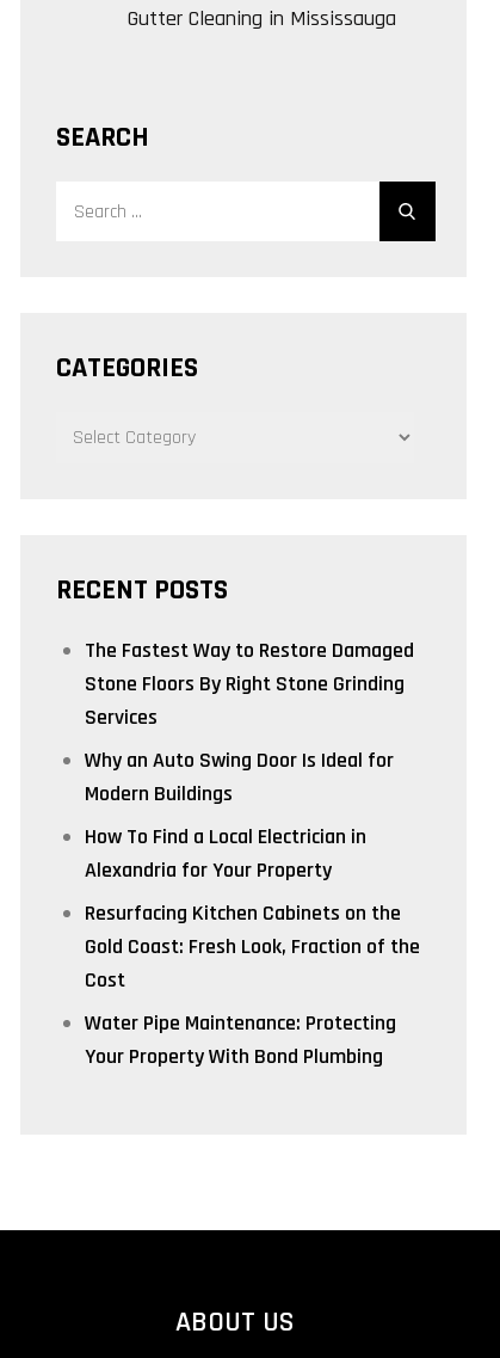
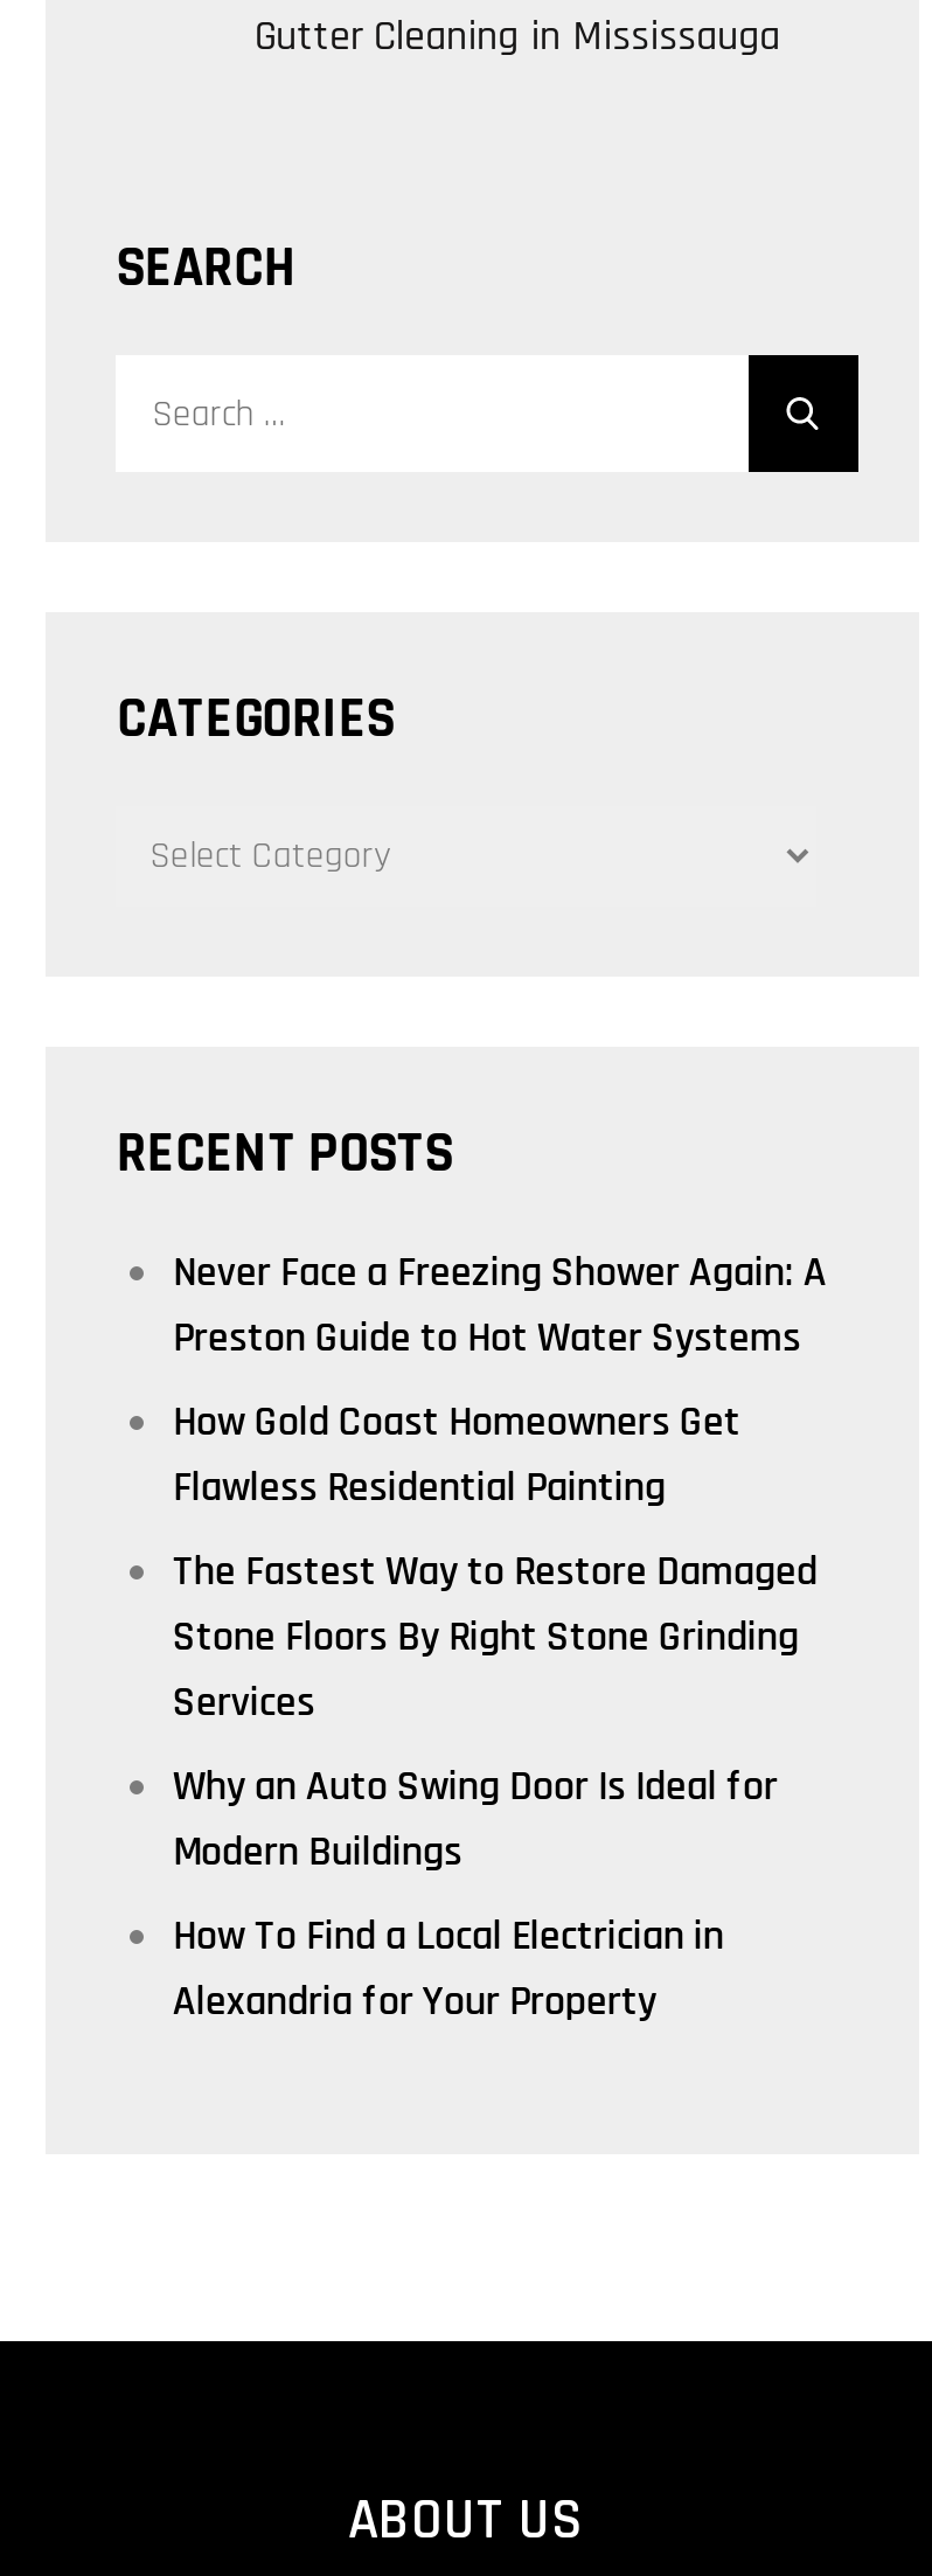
+ Never Face a Freezing Shower Again: A
+ Preston Guide to Hot Water Systems
+ How Gold Coast Homeowners Get
+ Flawless Residential Painting

moved down: The Fastest Way to Restore Damaged | Stone Floors By Right Stone Grinding | Services | Why an Auto Swing Door Is Ideal for | Modern Buildings | How To Find a Local Electrician in | Alexandria for Your Property

- Resurfacing Kitchen Cabinets on the
- Gold Coast: Fresh Look, Fraction of the
- Cost
- Water Pipe Maintenance: Protecting
- Your Property With Bond Plumbing
